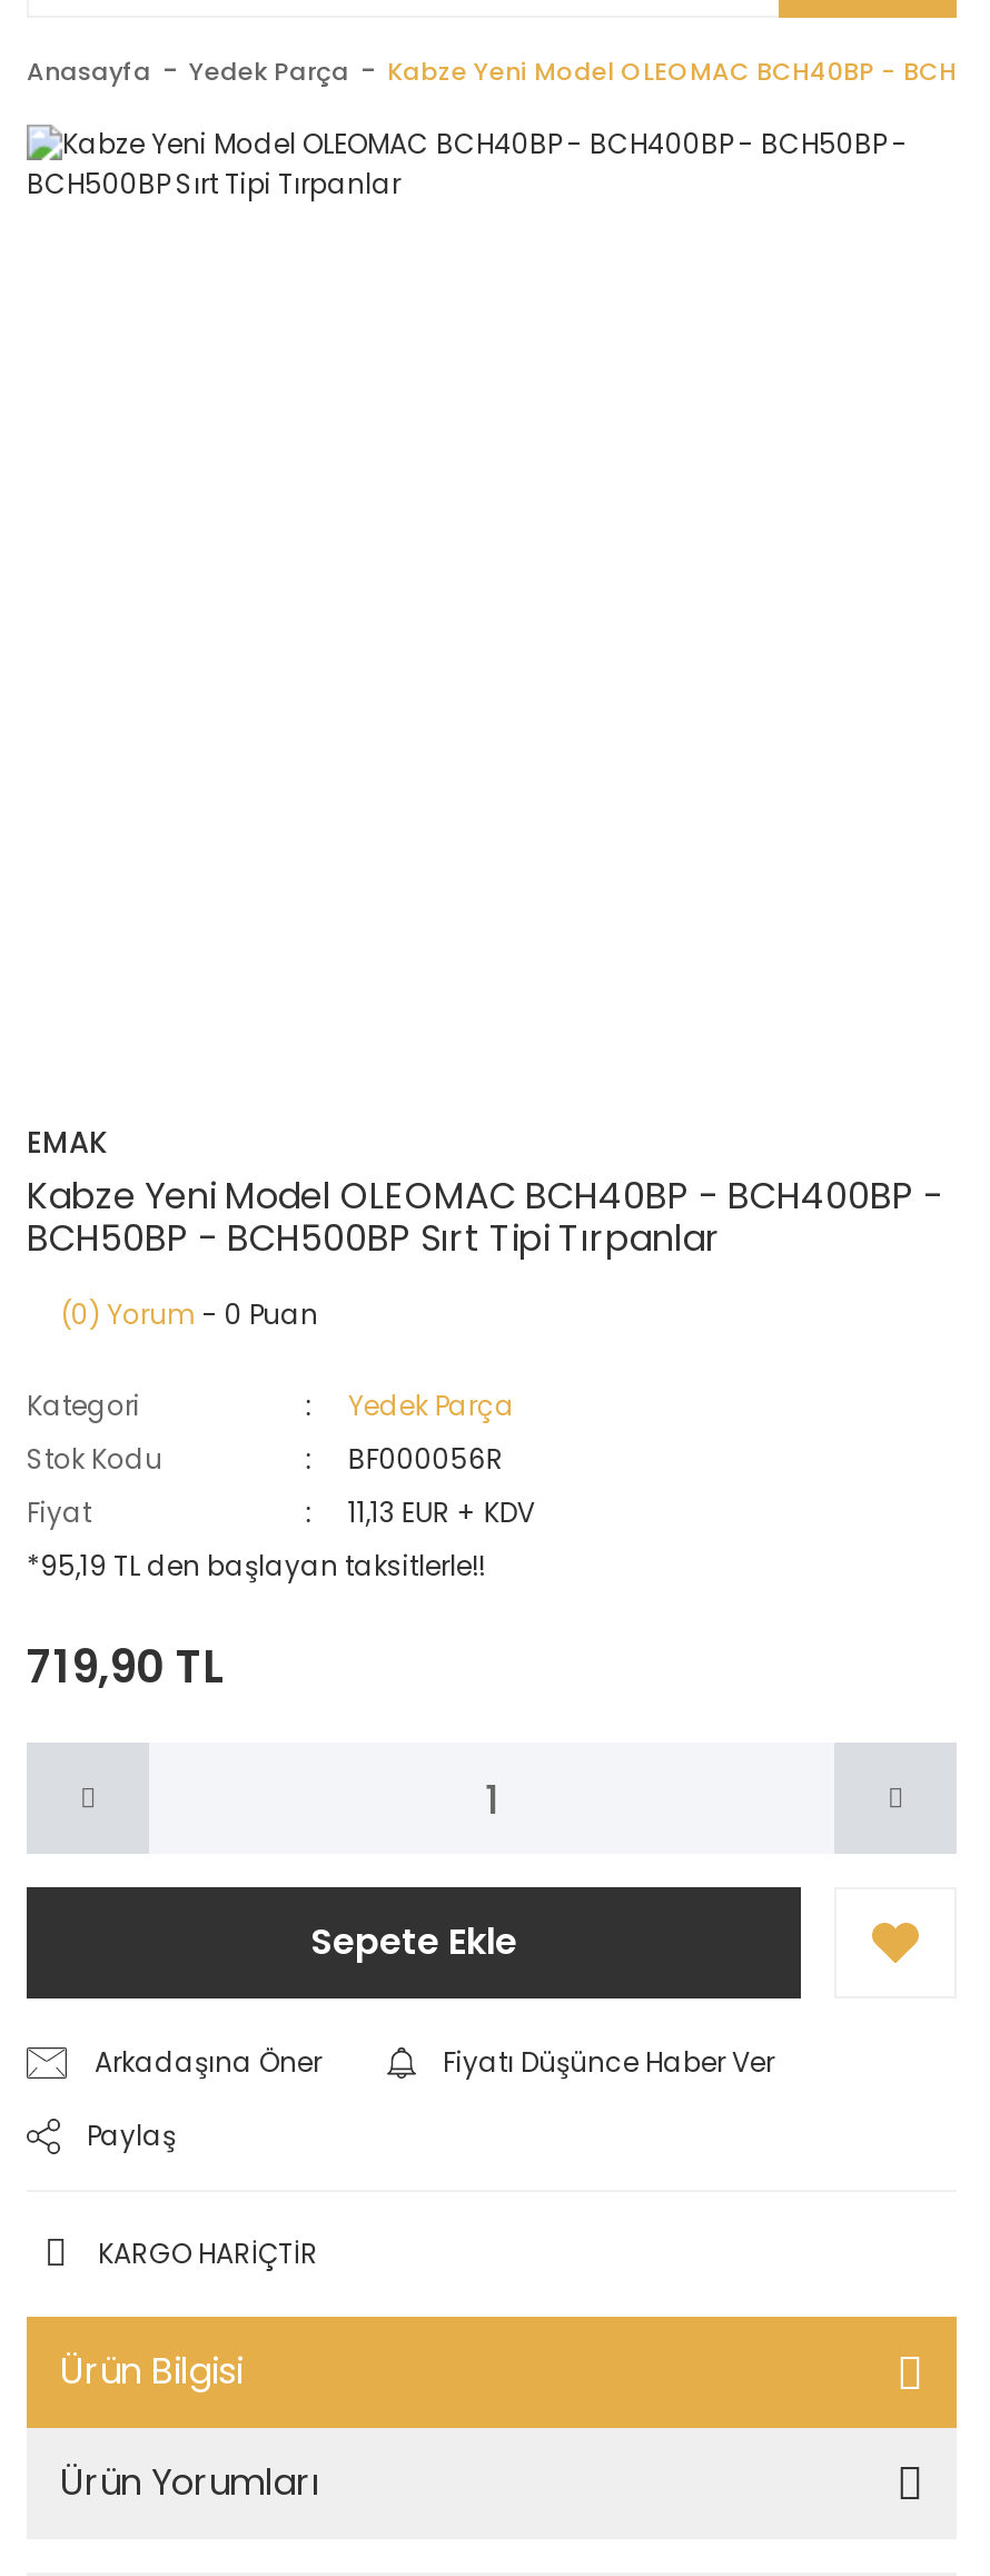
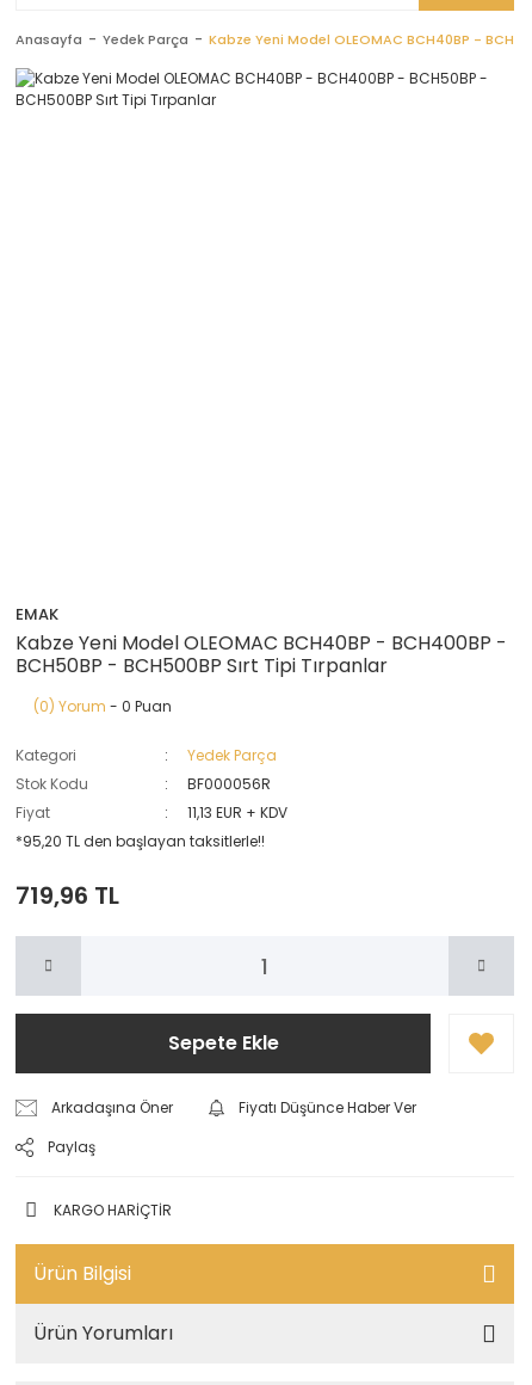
- *95,19 TL den başlayan taksitlerle!!
+ *95,20 TL den başlayan taksitlerle!!

- 719,90 TL
+ 719,96 TL
